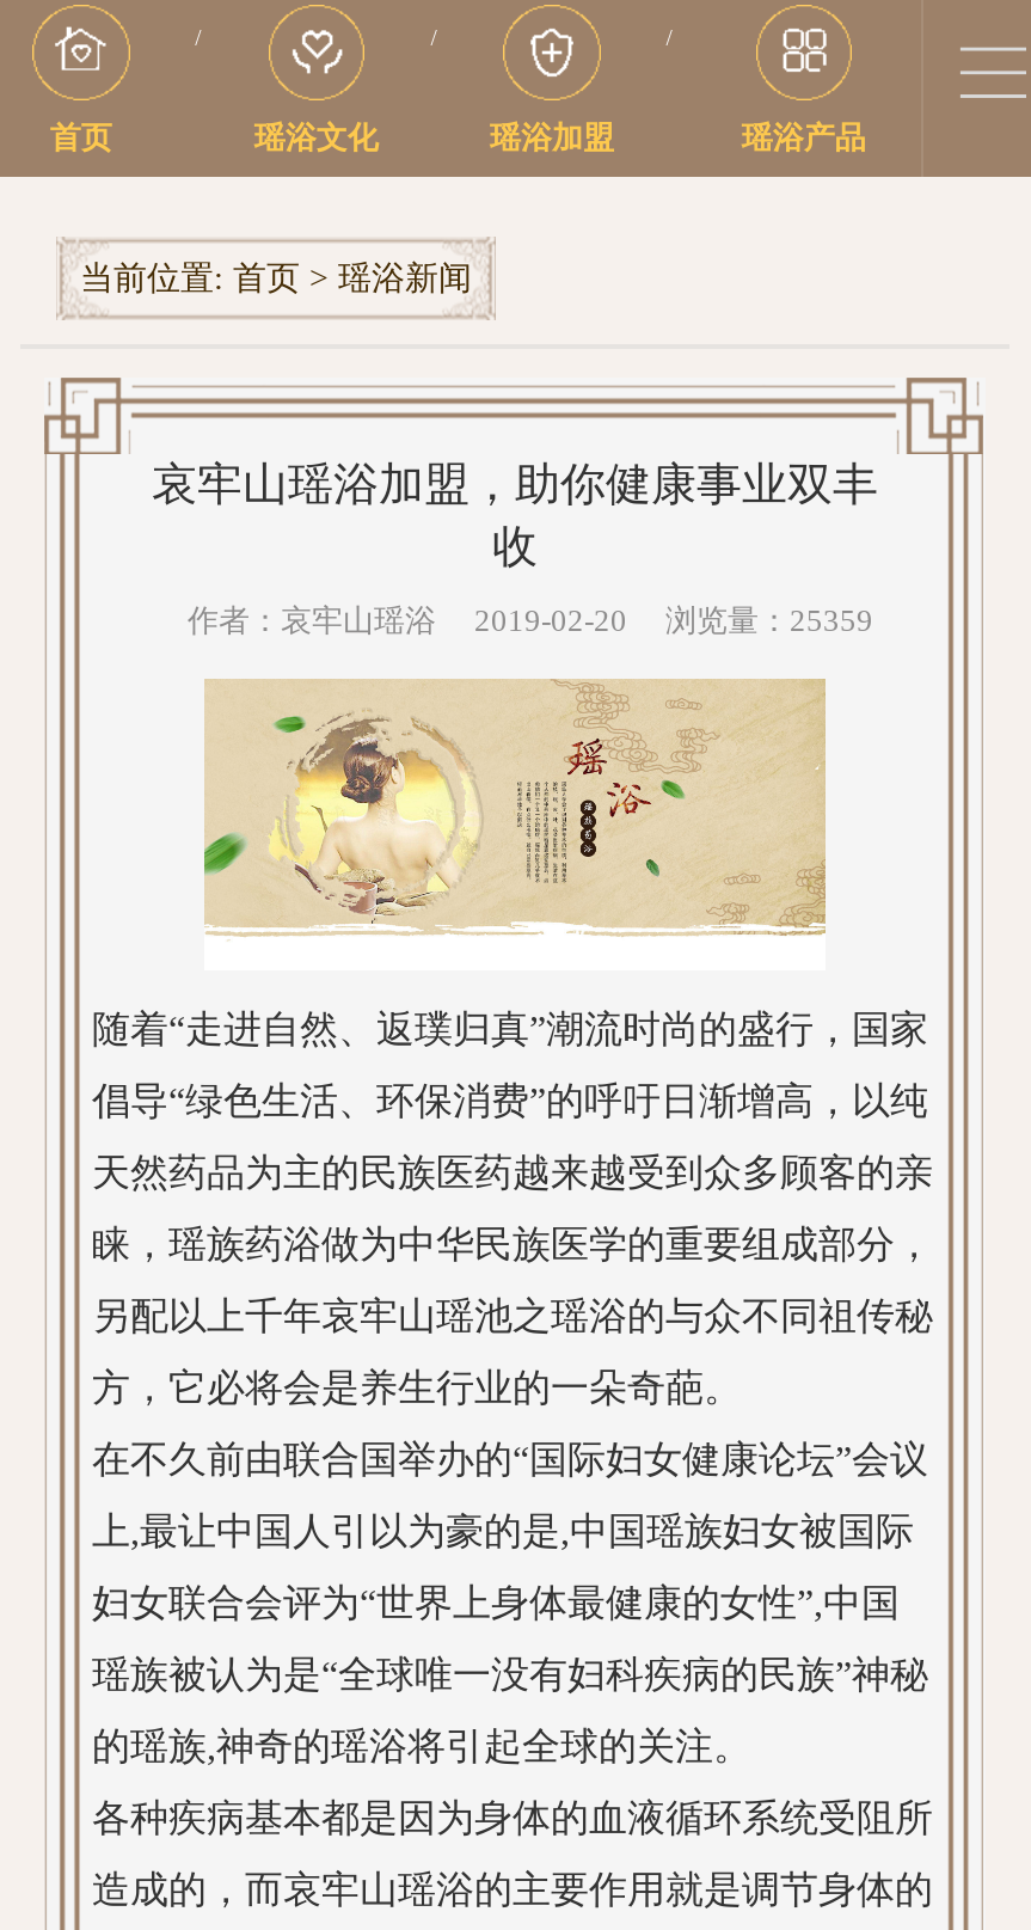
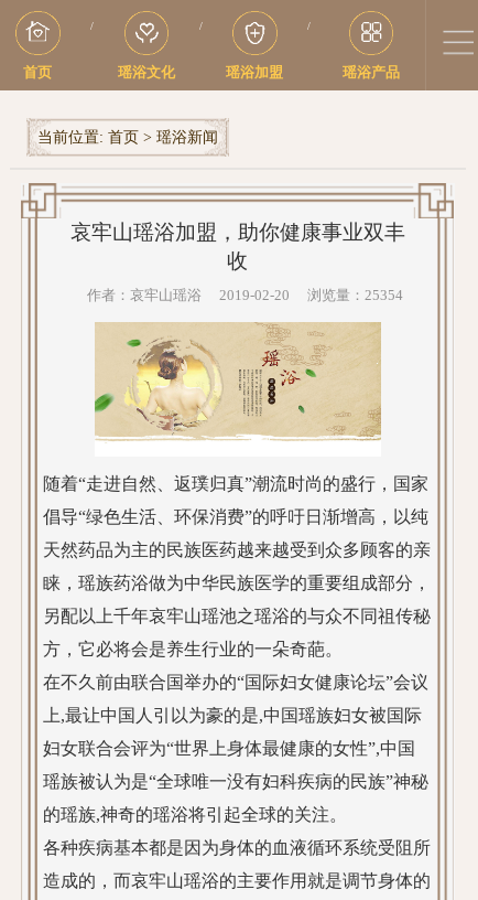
- 作者：哀牢山瑶浴 2019-02-20 浏览量：25359
+ 作者：哀牢山瑶浴 2019-02-20 浏览量：25354
